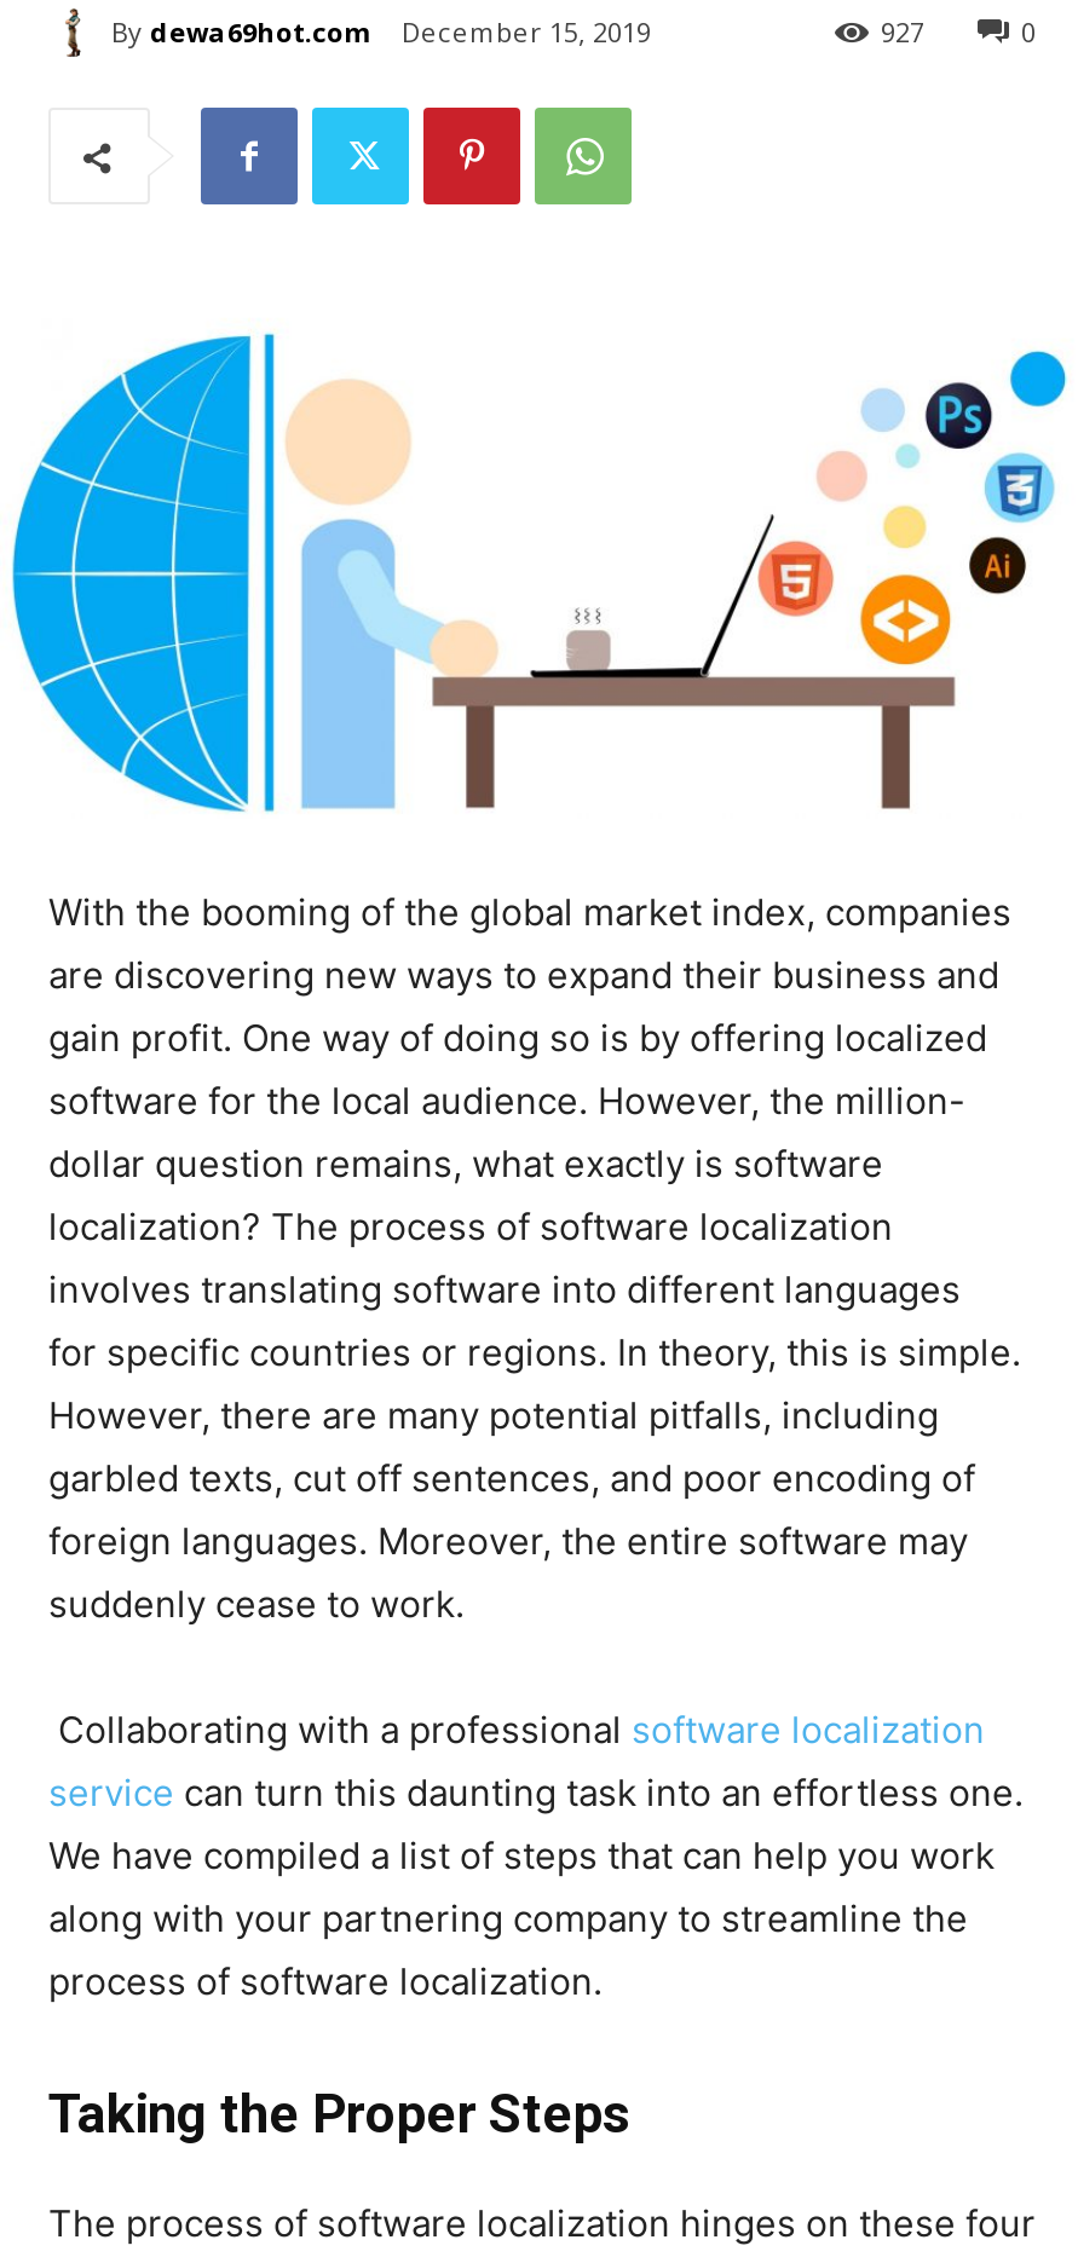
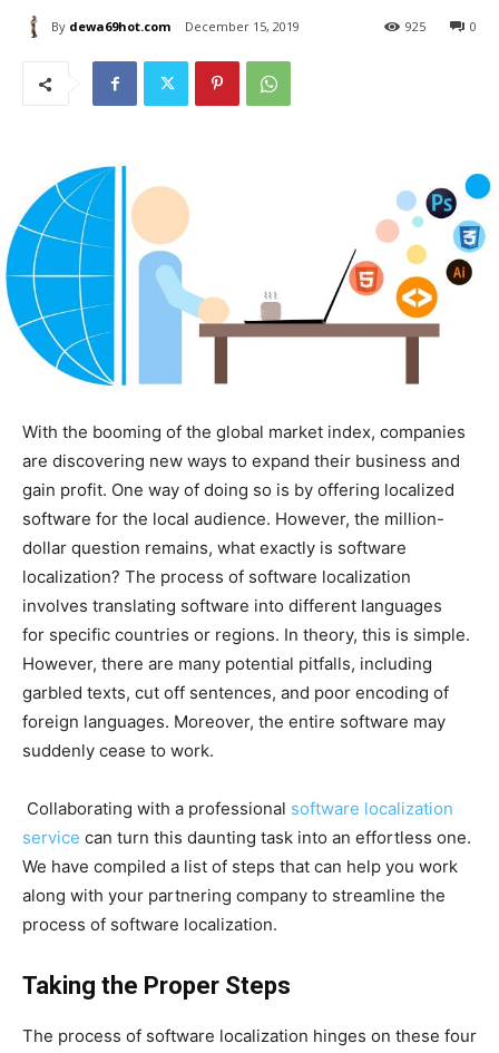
- 927
+ 925
